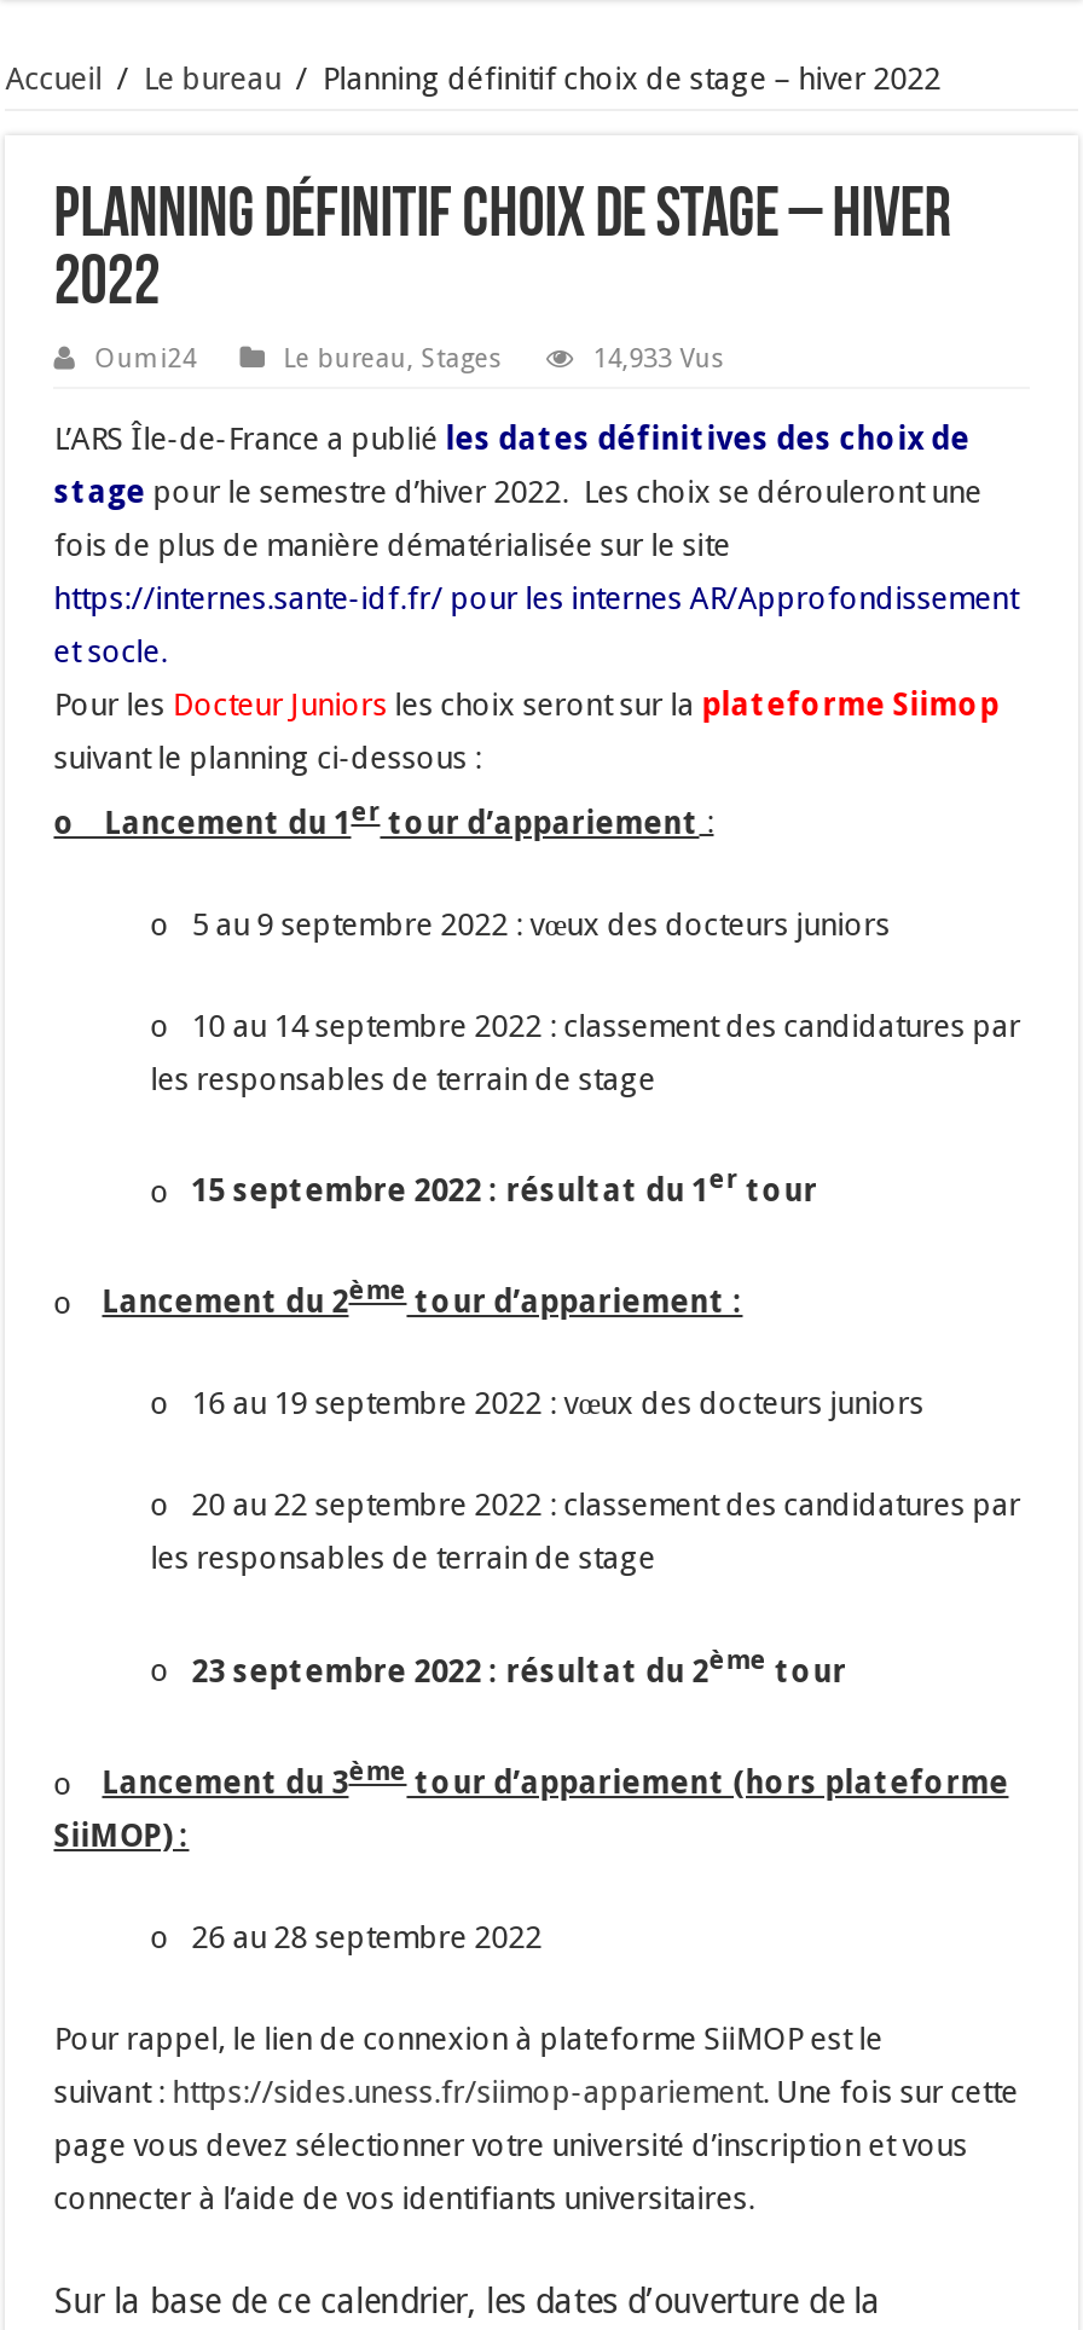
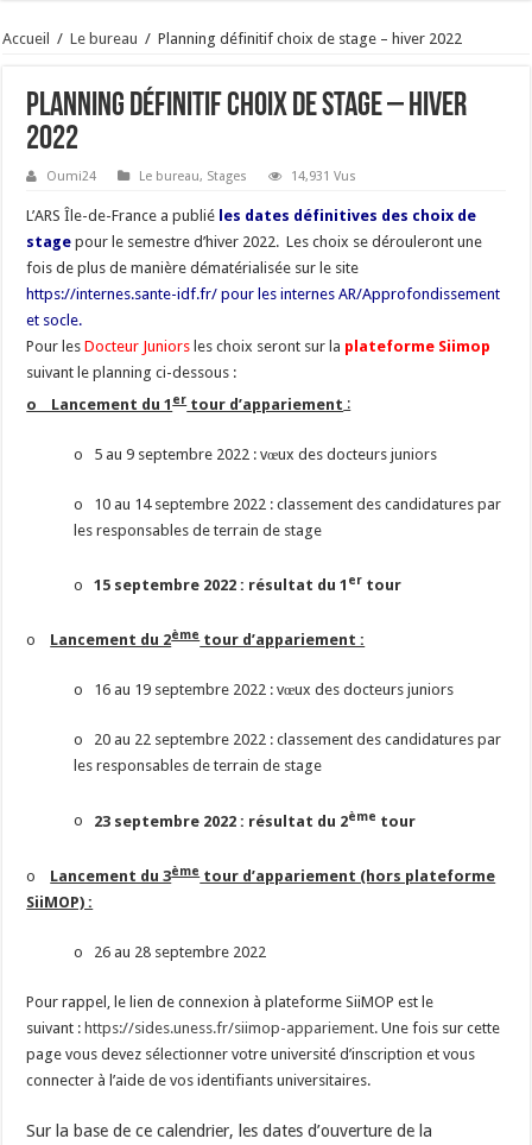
- 14,933 Vus
+ 14,931 Vus
